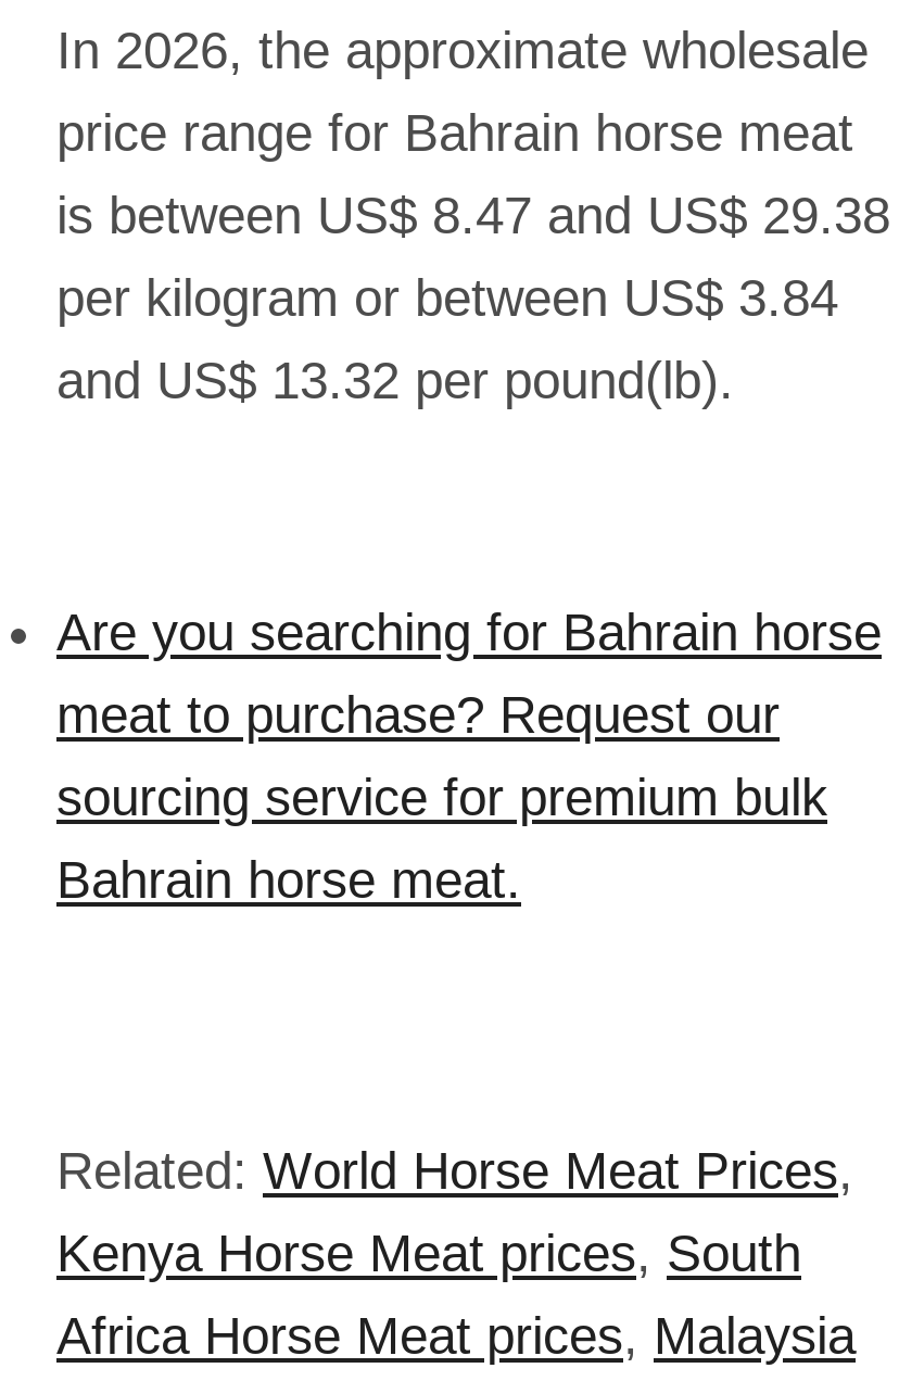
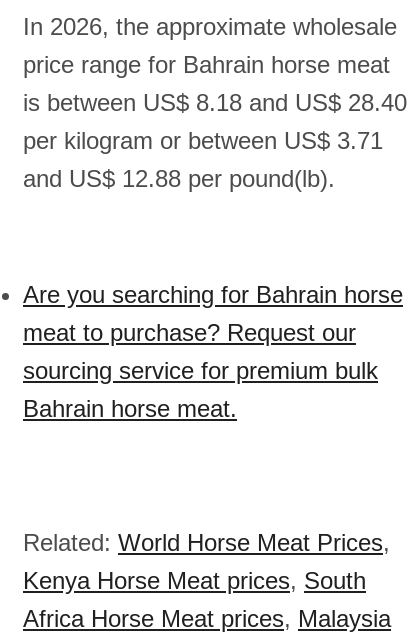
- is between US$ 8.47 and US$ 29.38
+ is between US$ 8.18 and US$ 28.40

- per kilogram or between US$ 3.84
+ per kilogram or between US$ 3.71

- and US$ 13.32 per pound(lb).
+ and US$ 12.88 per pound(lb).
